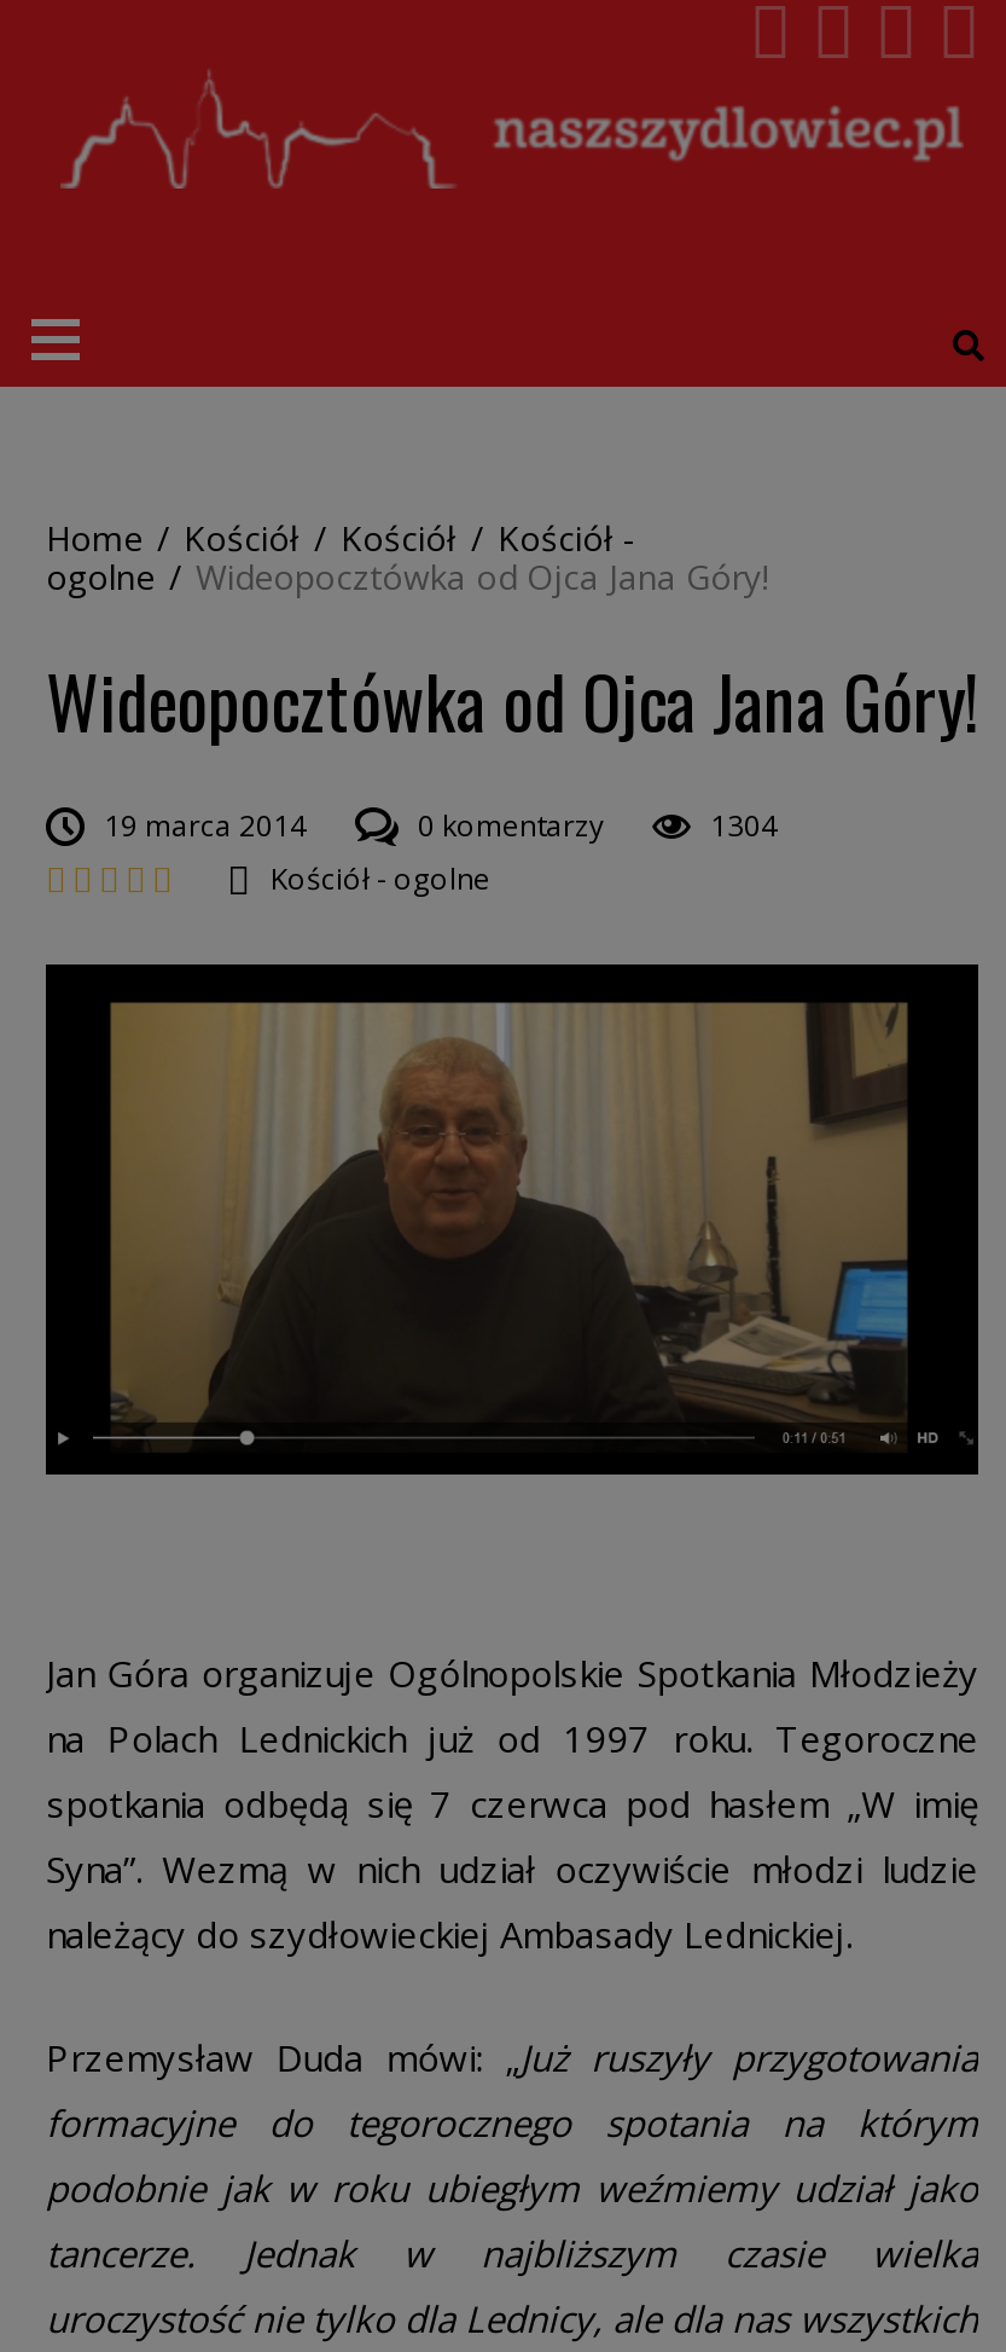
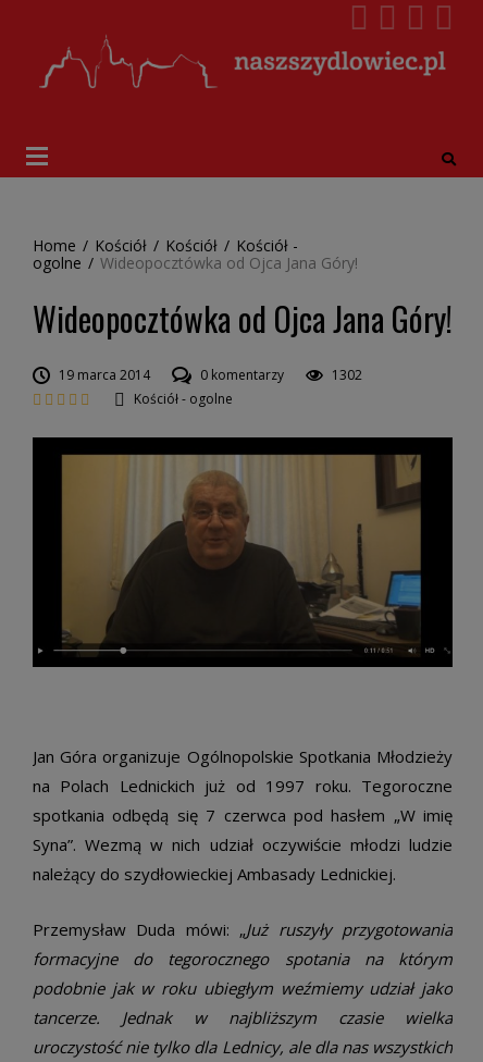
- 1304
+ 1302
